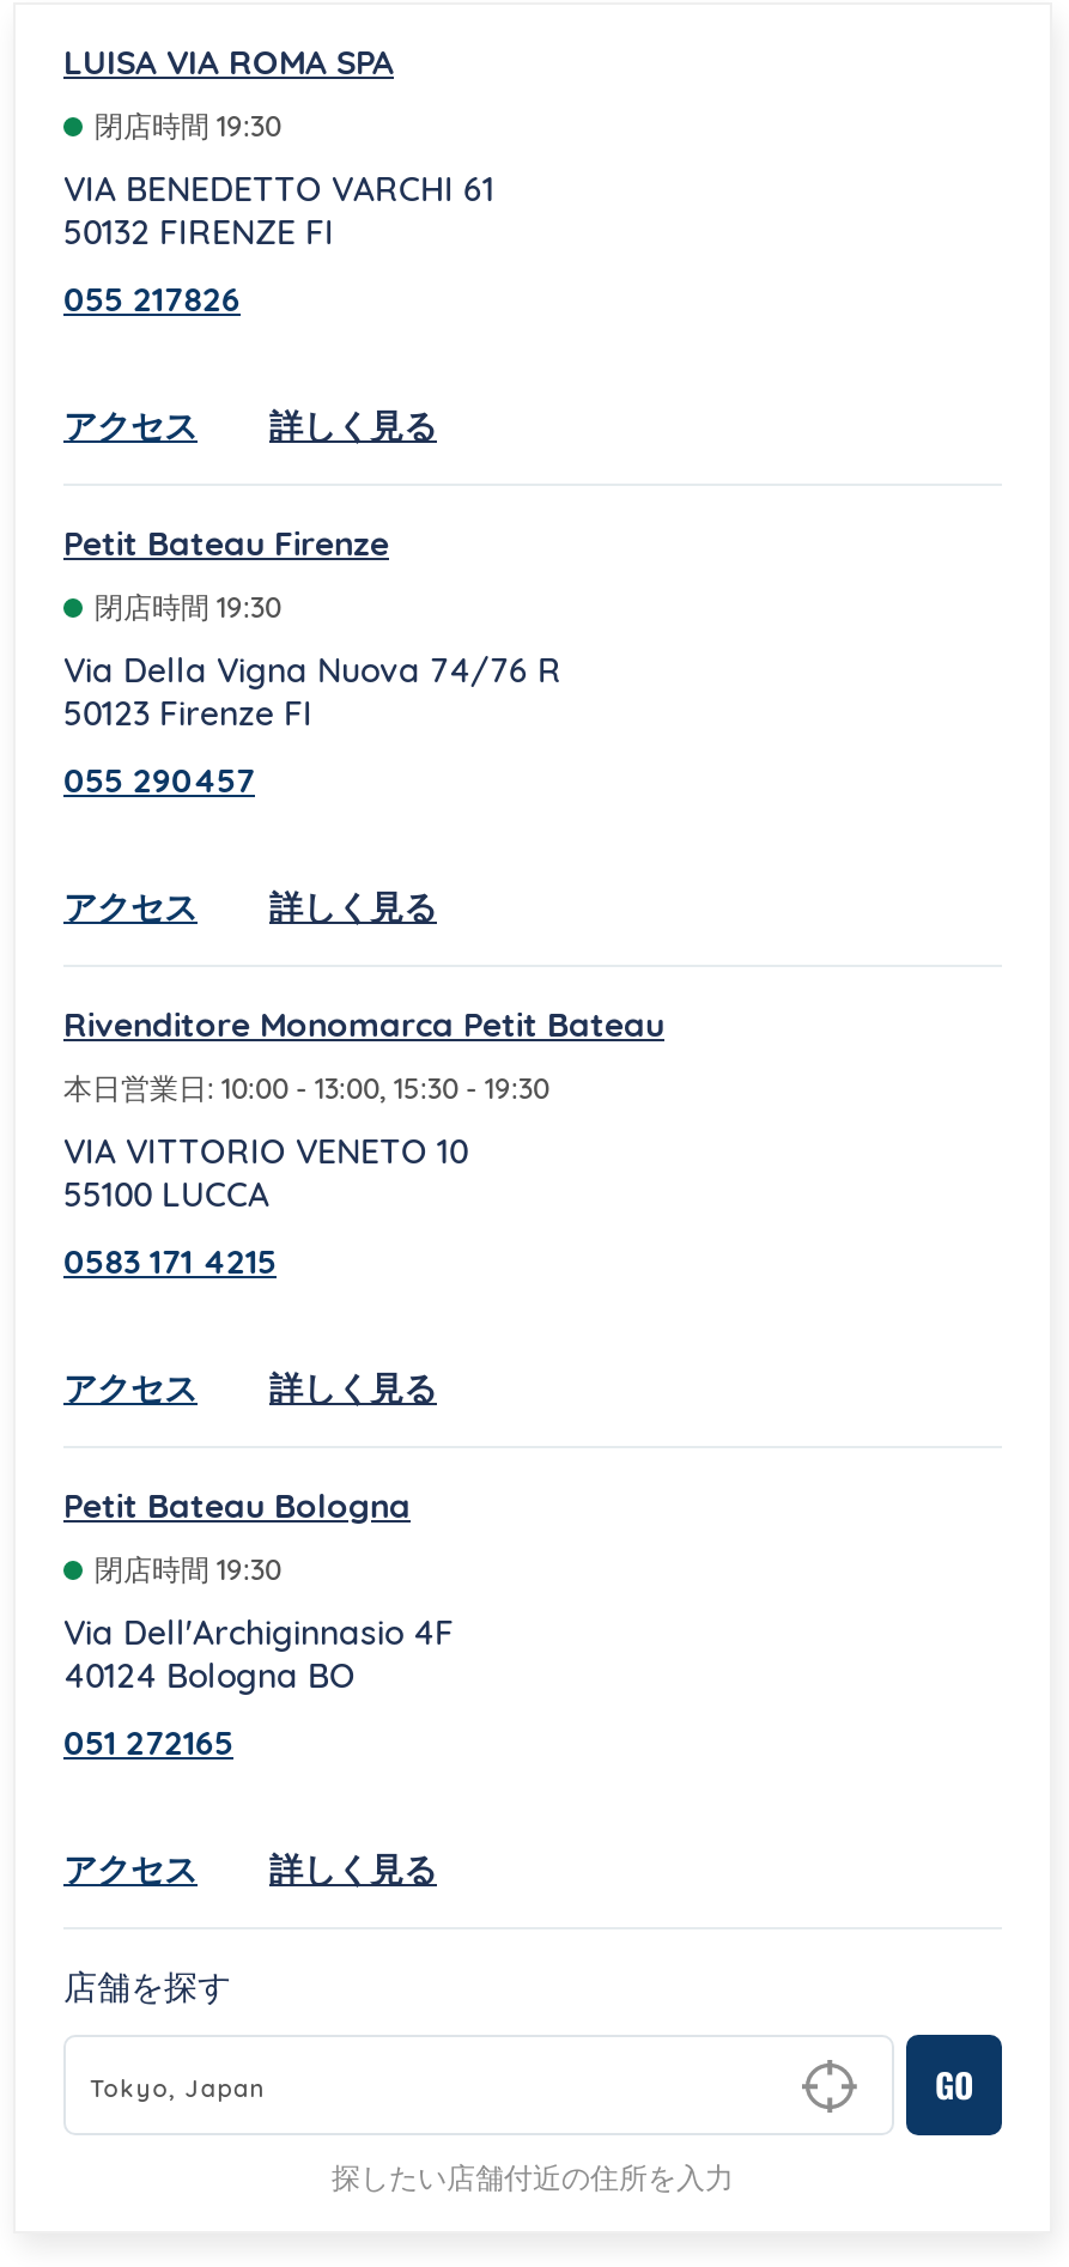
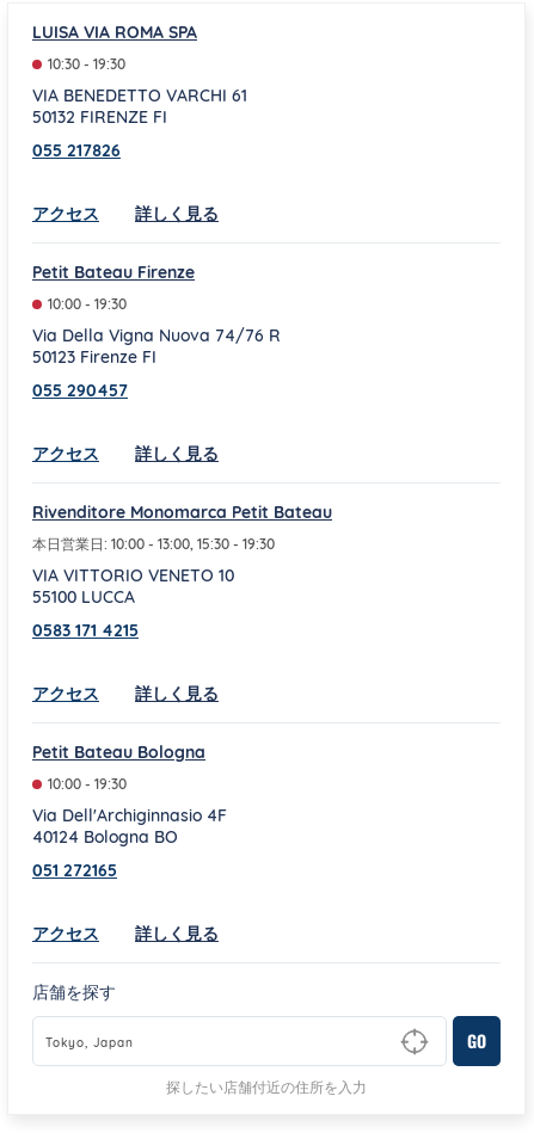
- 閉店時間19:30
+ 10:30 - 19:30

- 閉店時間19:30
+ 10:00 - 19:30

- 閉店時間19:30
+ 10:00 - 19:30
